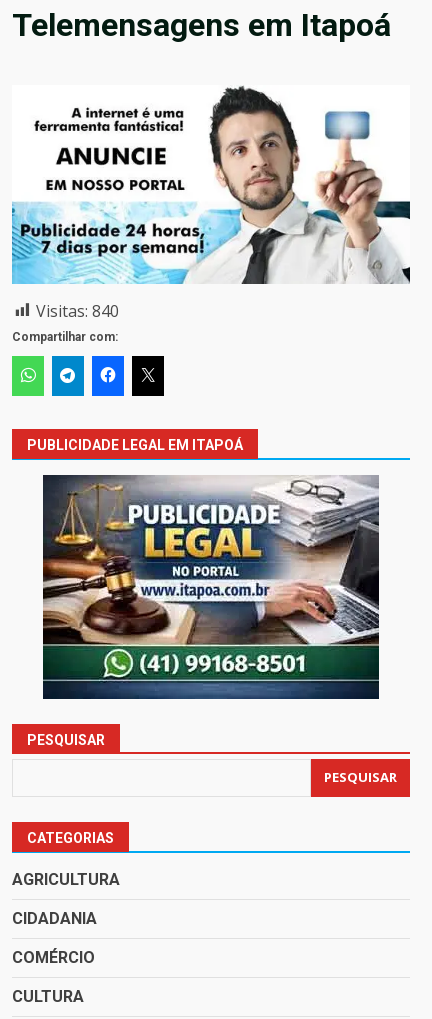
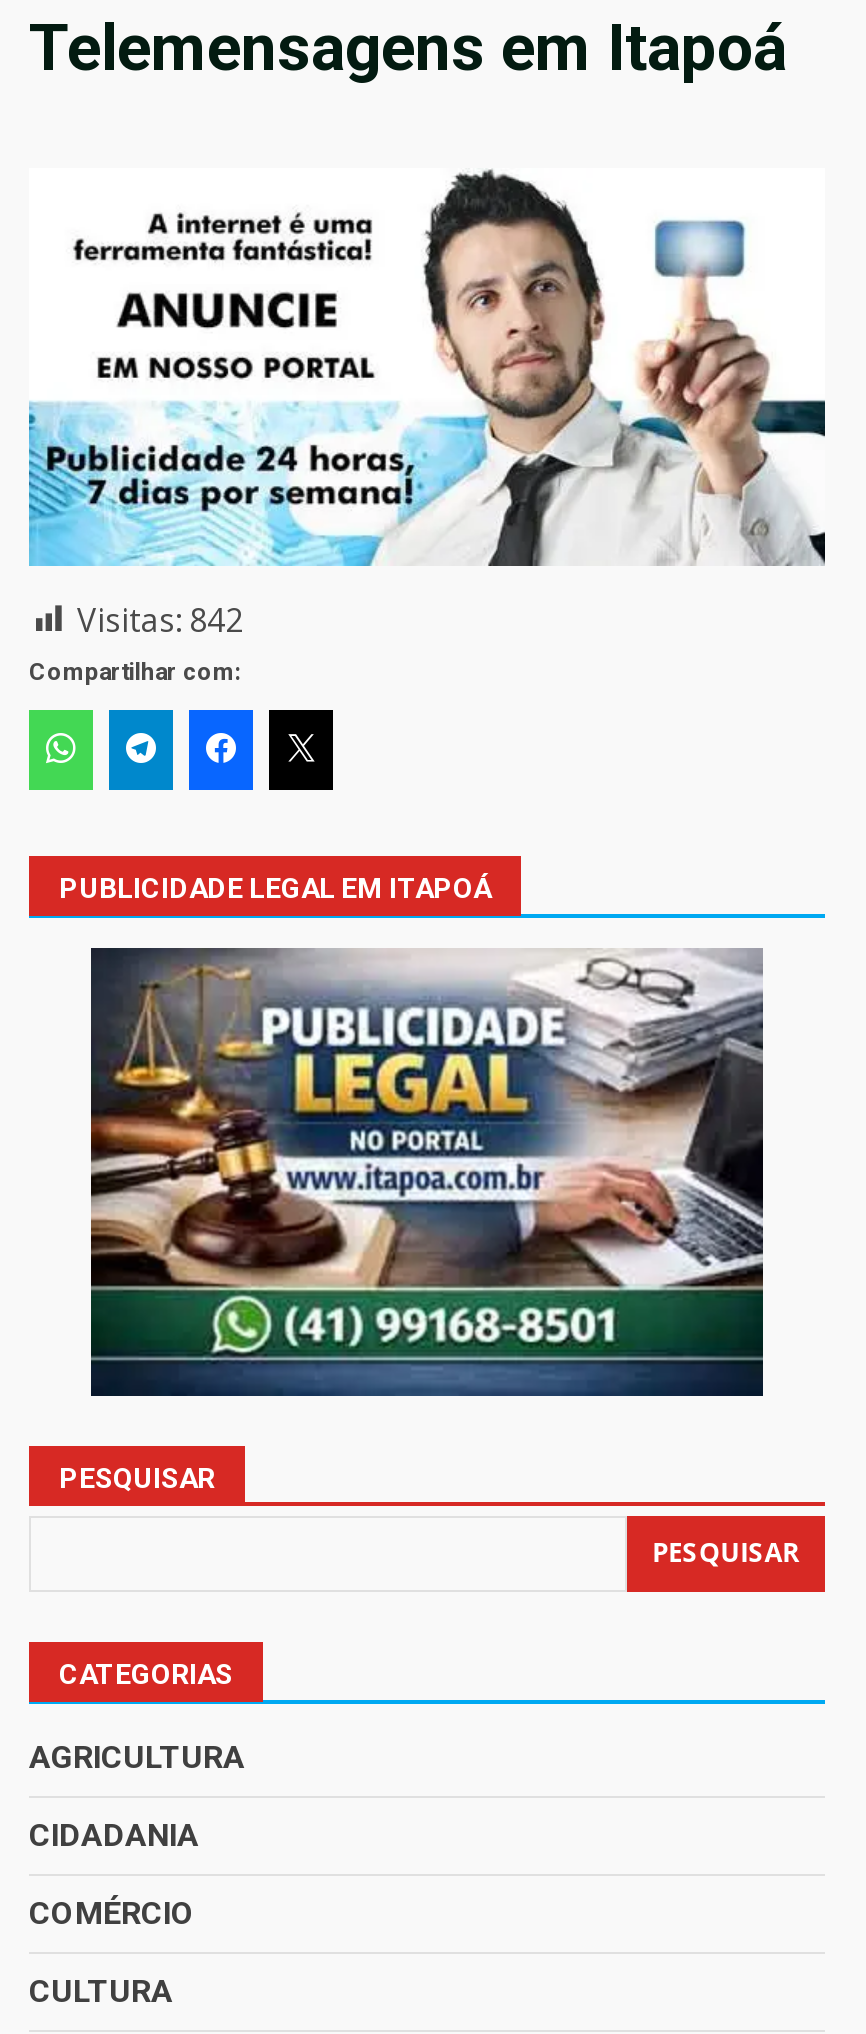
- Visitas: 840
+ Visitas: 842
